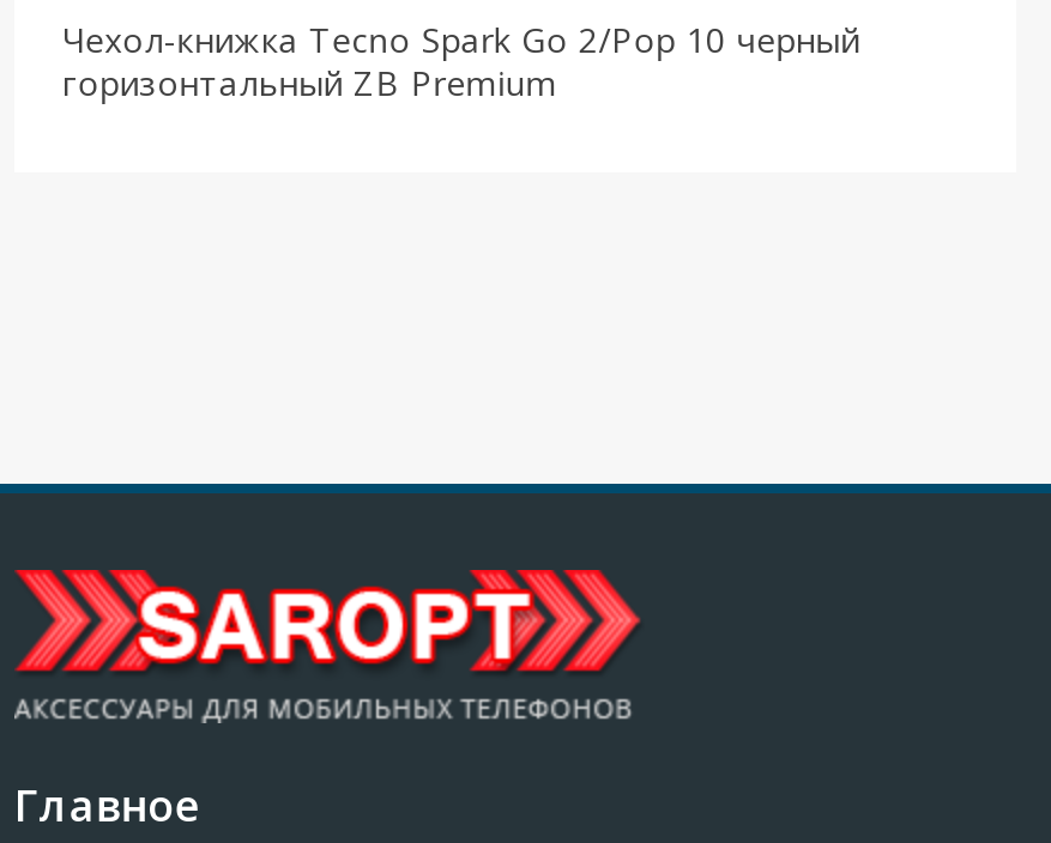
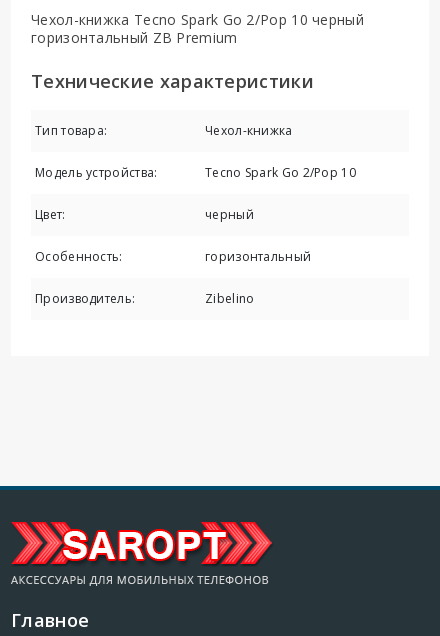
+ Технические характеристики
+ Тип товара:
+ Чехол-книжка
+ Модель устройства:
+ Tecno Spark Go 2/Pop 10
+ Цвет:
+ черный
+ Особенность:
+ горизонтальный
+ Производитель:
+ Zibelino
